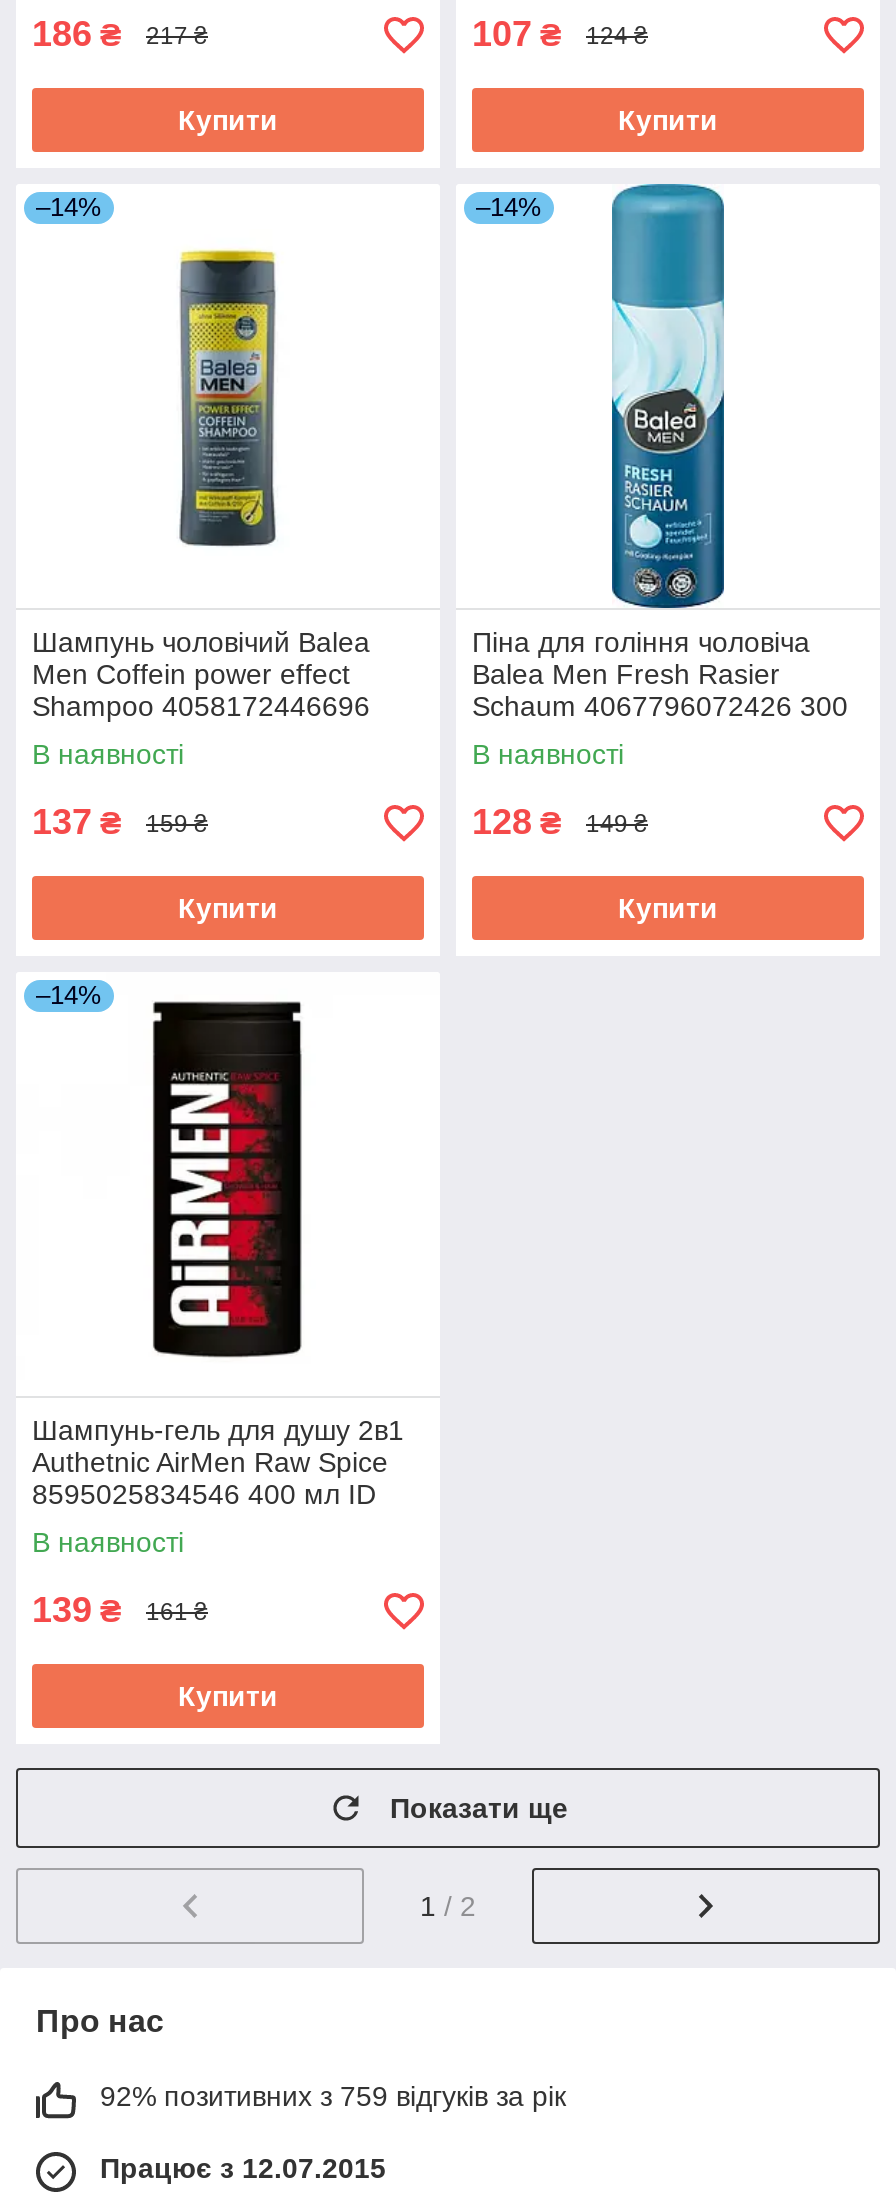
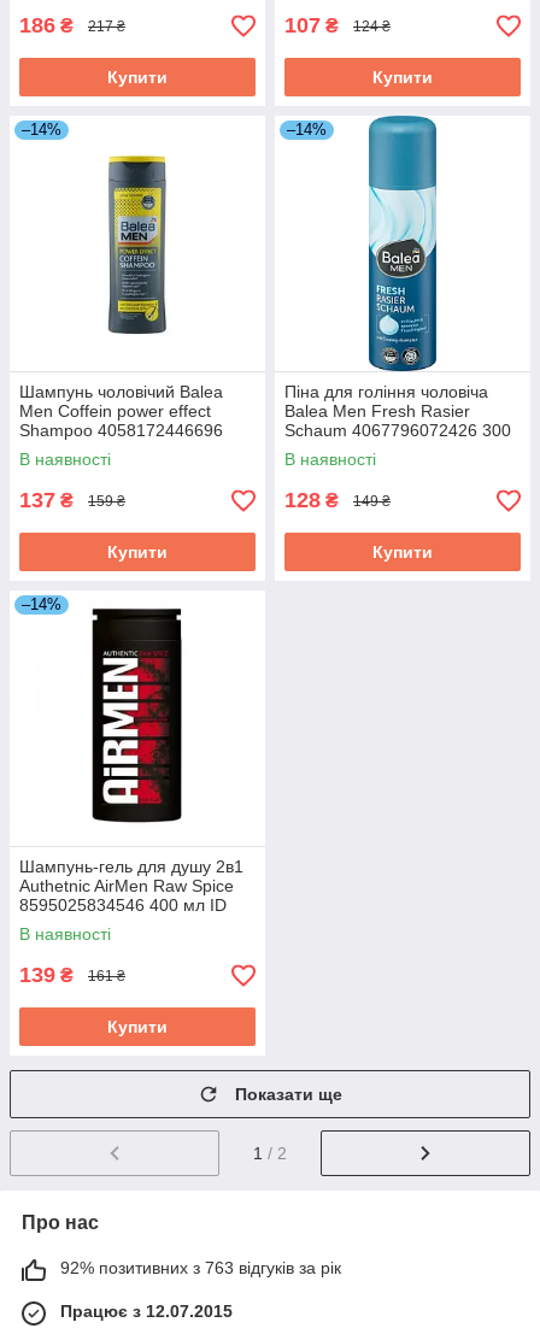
- 92% позитивних з 759 відгуків за рік
+ 92% позитивних з 763 відгуків за рік
